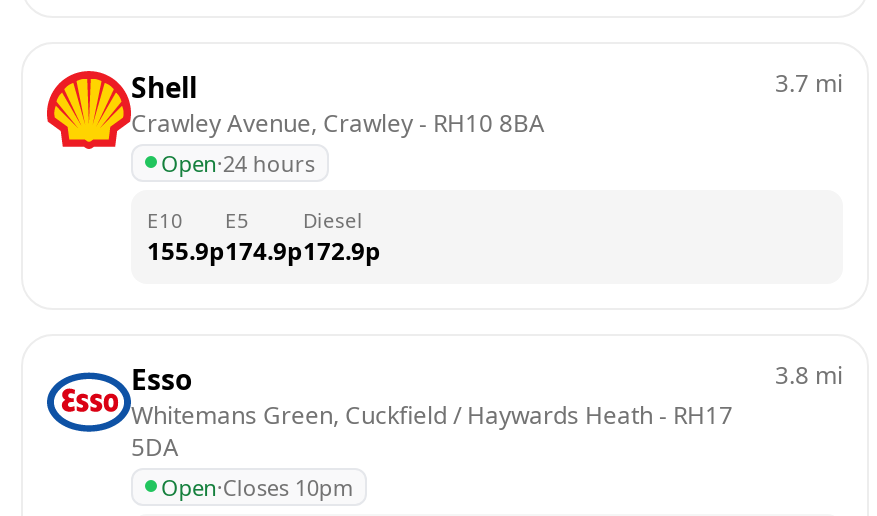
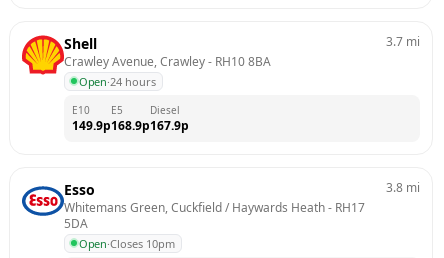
- 155.9p
+ 149.9p

- 174.9p
+ 168.9p

- 172.9p
+ 167.9p
